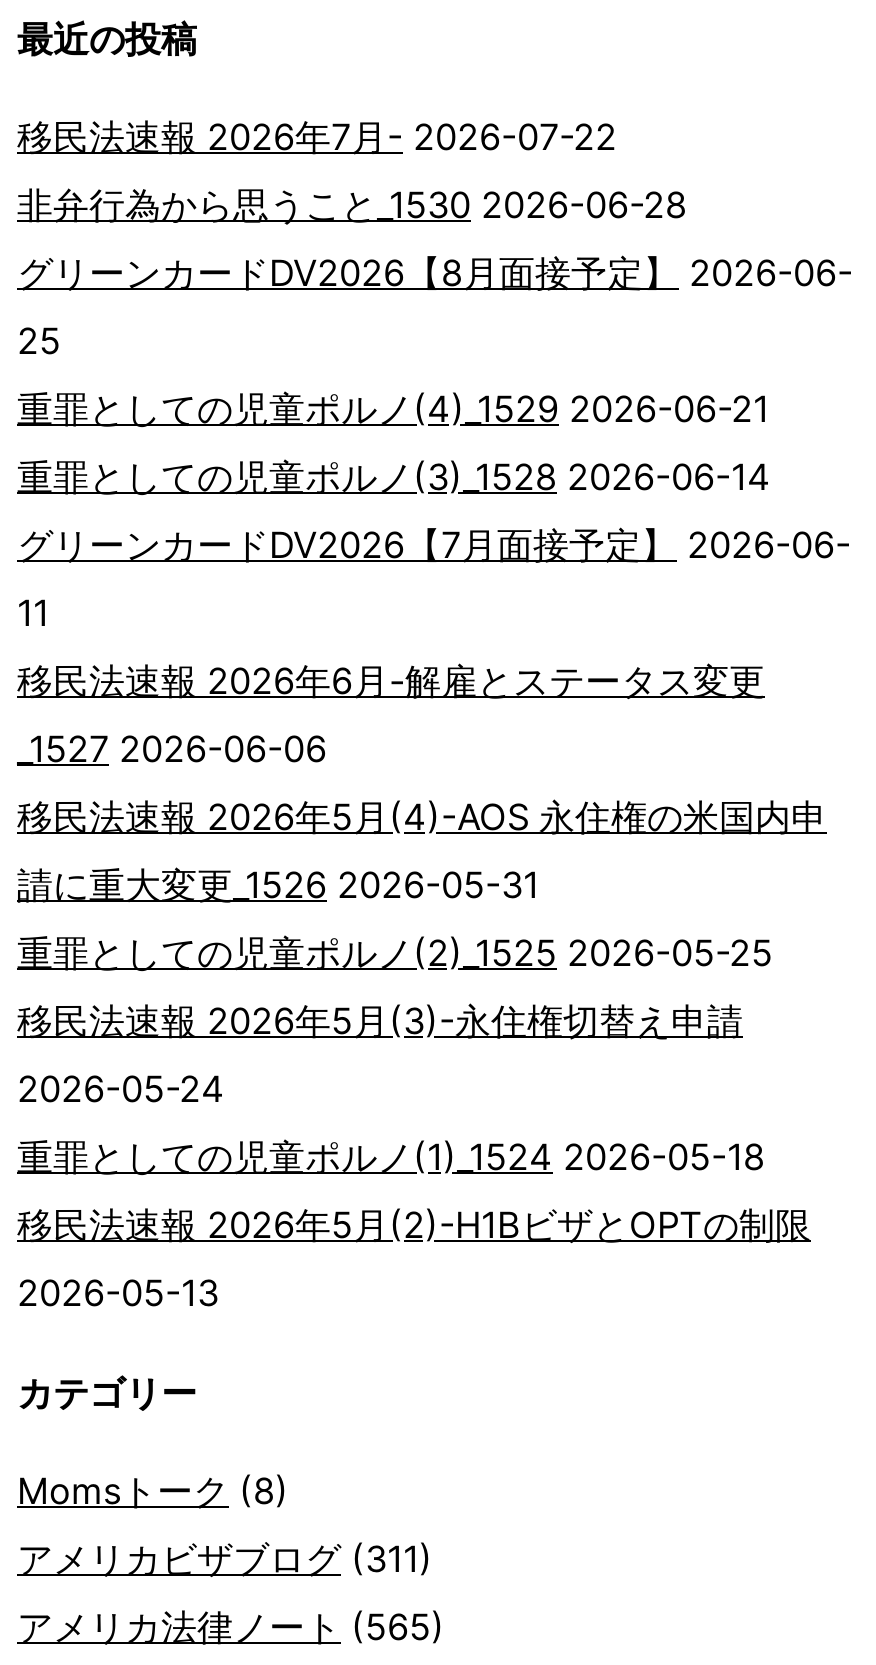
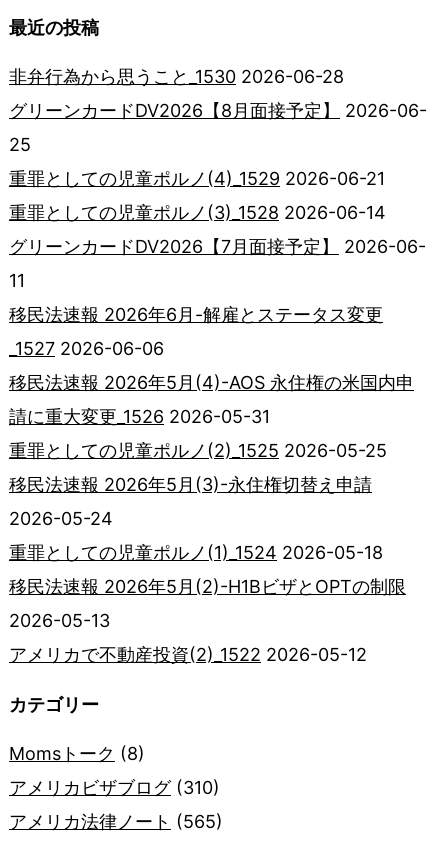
- 移民法速報 2026年7月- 2026-07-22

moved up: 非弁行為から思うこと_1530 2026-06-28 | グリーンカードDV2026【8月面接予定】 2026-06- | 25 | ... | 移民法速報 2026年5月(2)-H1BビザとOPTの制限 | 2026-05-13

+ アメリカで不動産投資(2)_1522 2026-05-12

- アメリカビザブログ(311)
+ アメリカビザブログ(310)
